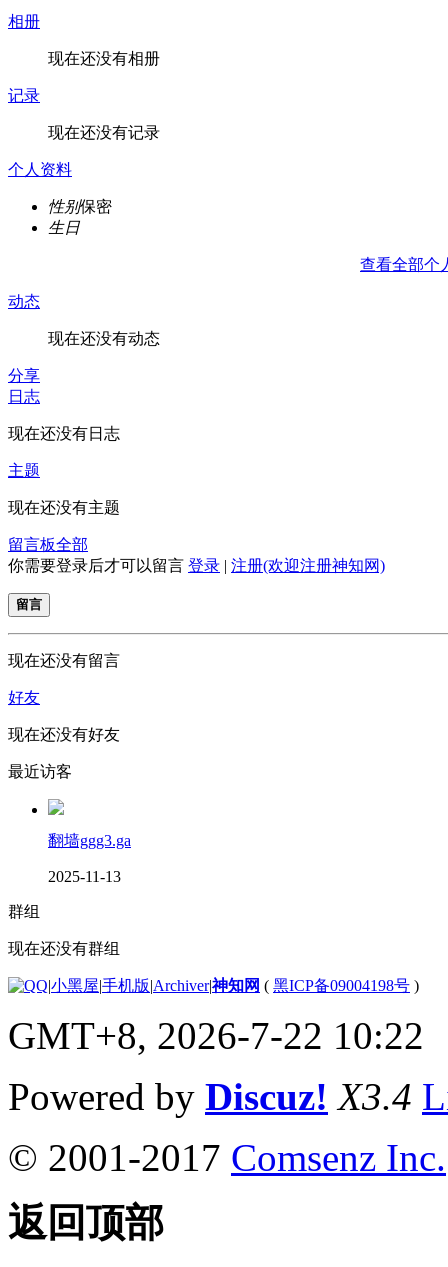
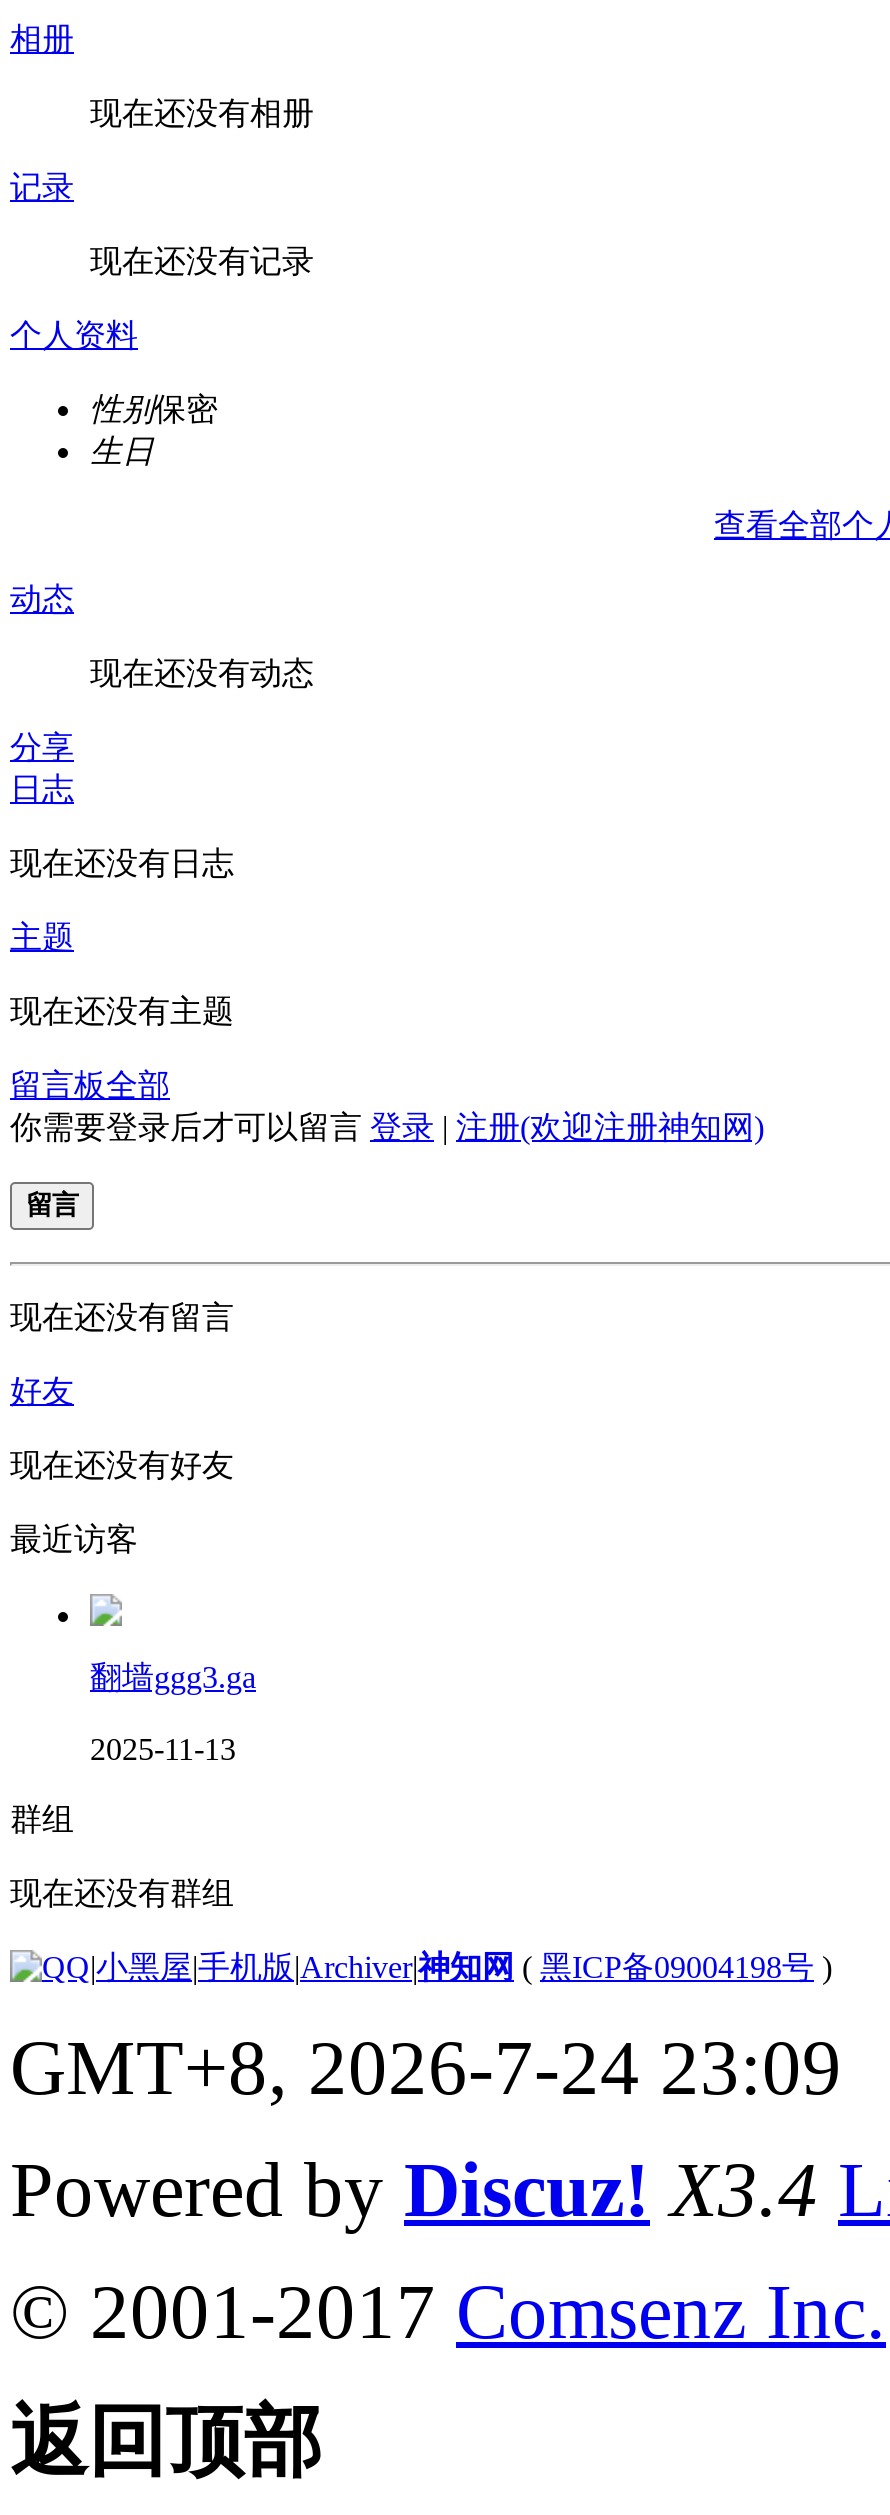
- GMT+8, 2026-7-22 10:22
+ GMT+8, 2026-7-24 23:09
